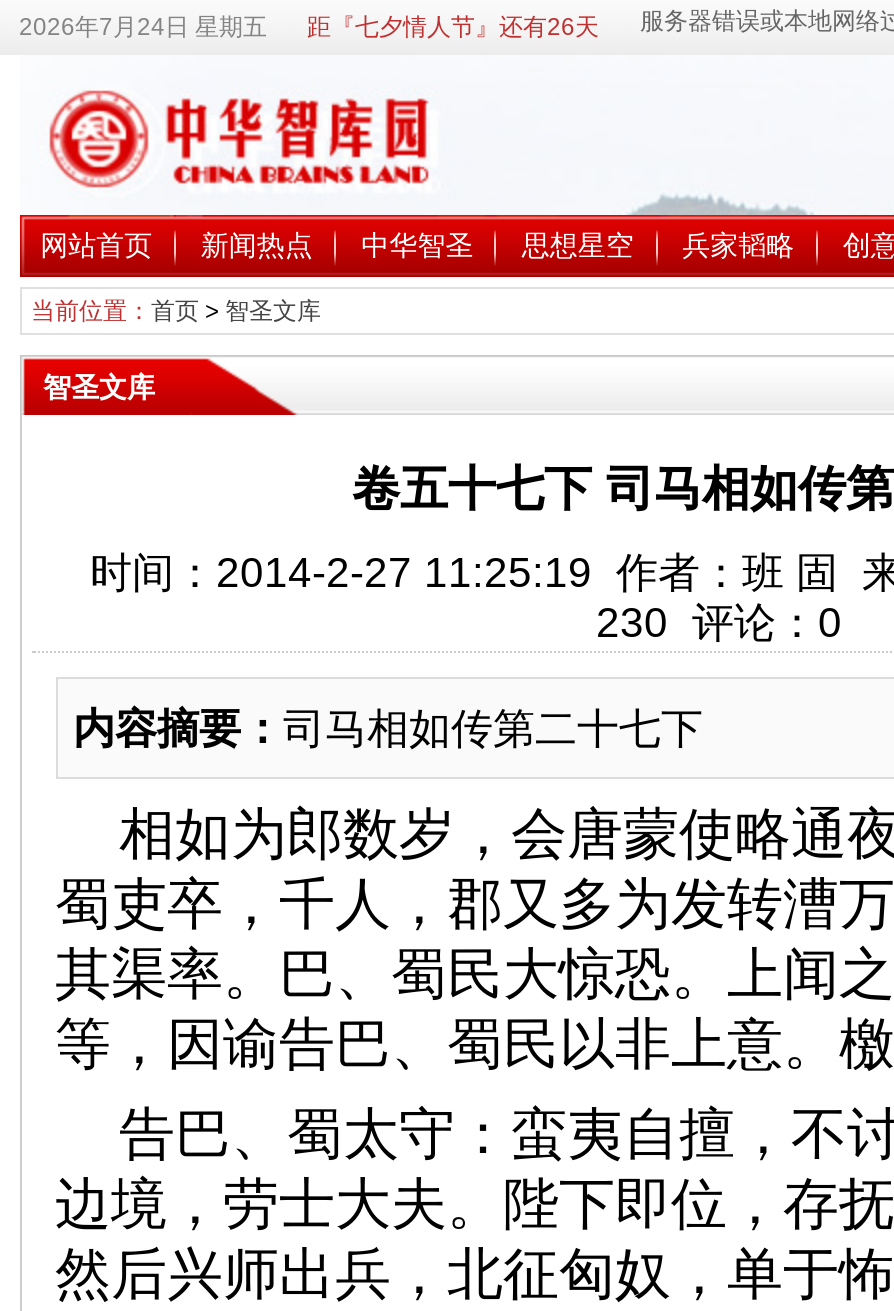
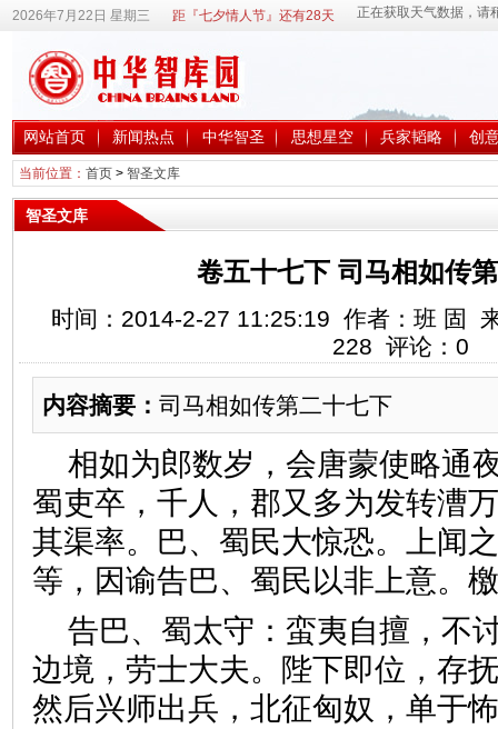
- 2026年7月24日 星期五
+ 2026年7月22日 星期三

- 距『七夕情人节』还有26天
+ 距『七夕情人节』还有28天

- 230评论：0
+ 228评论：0
